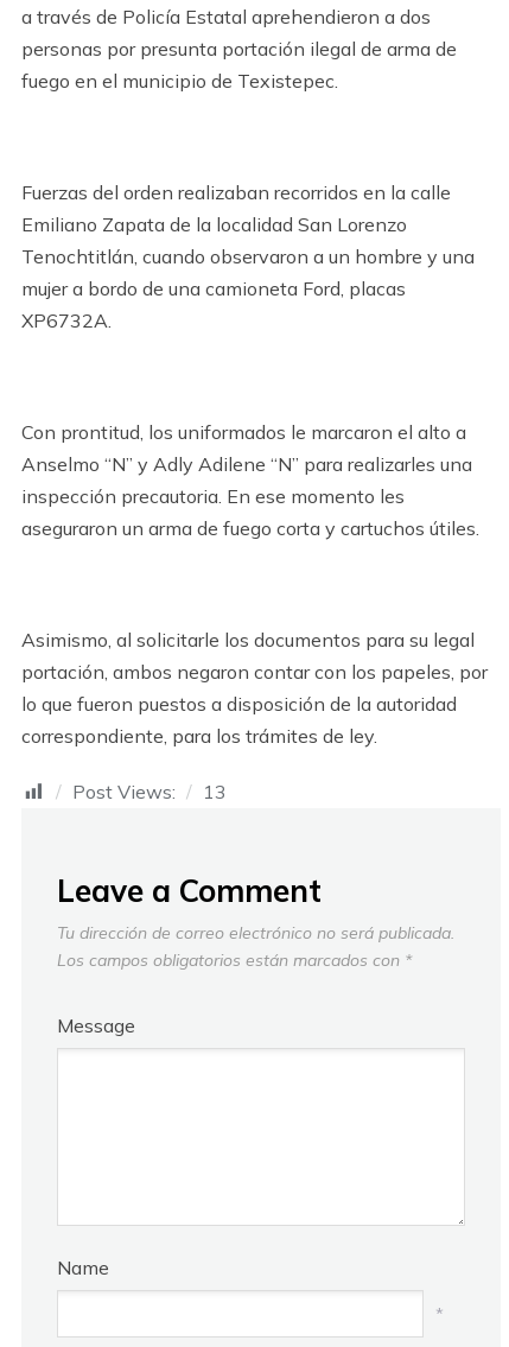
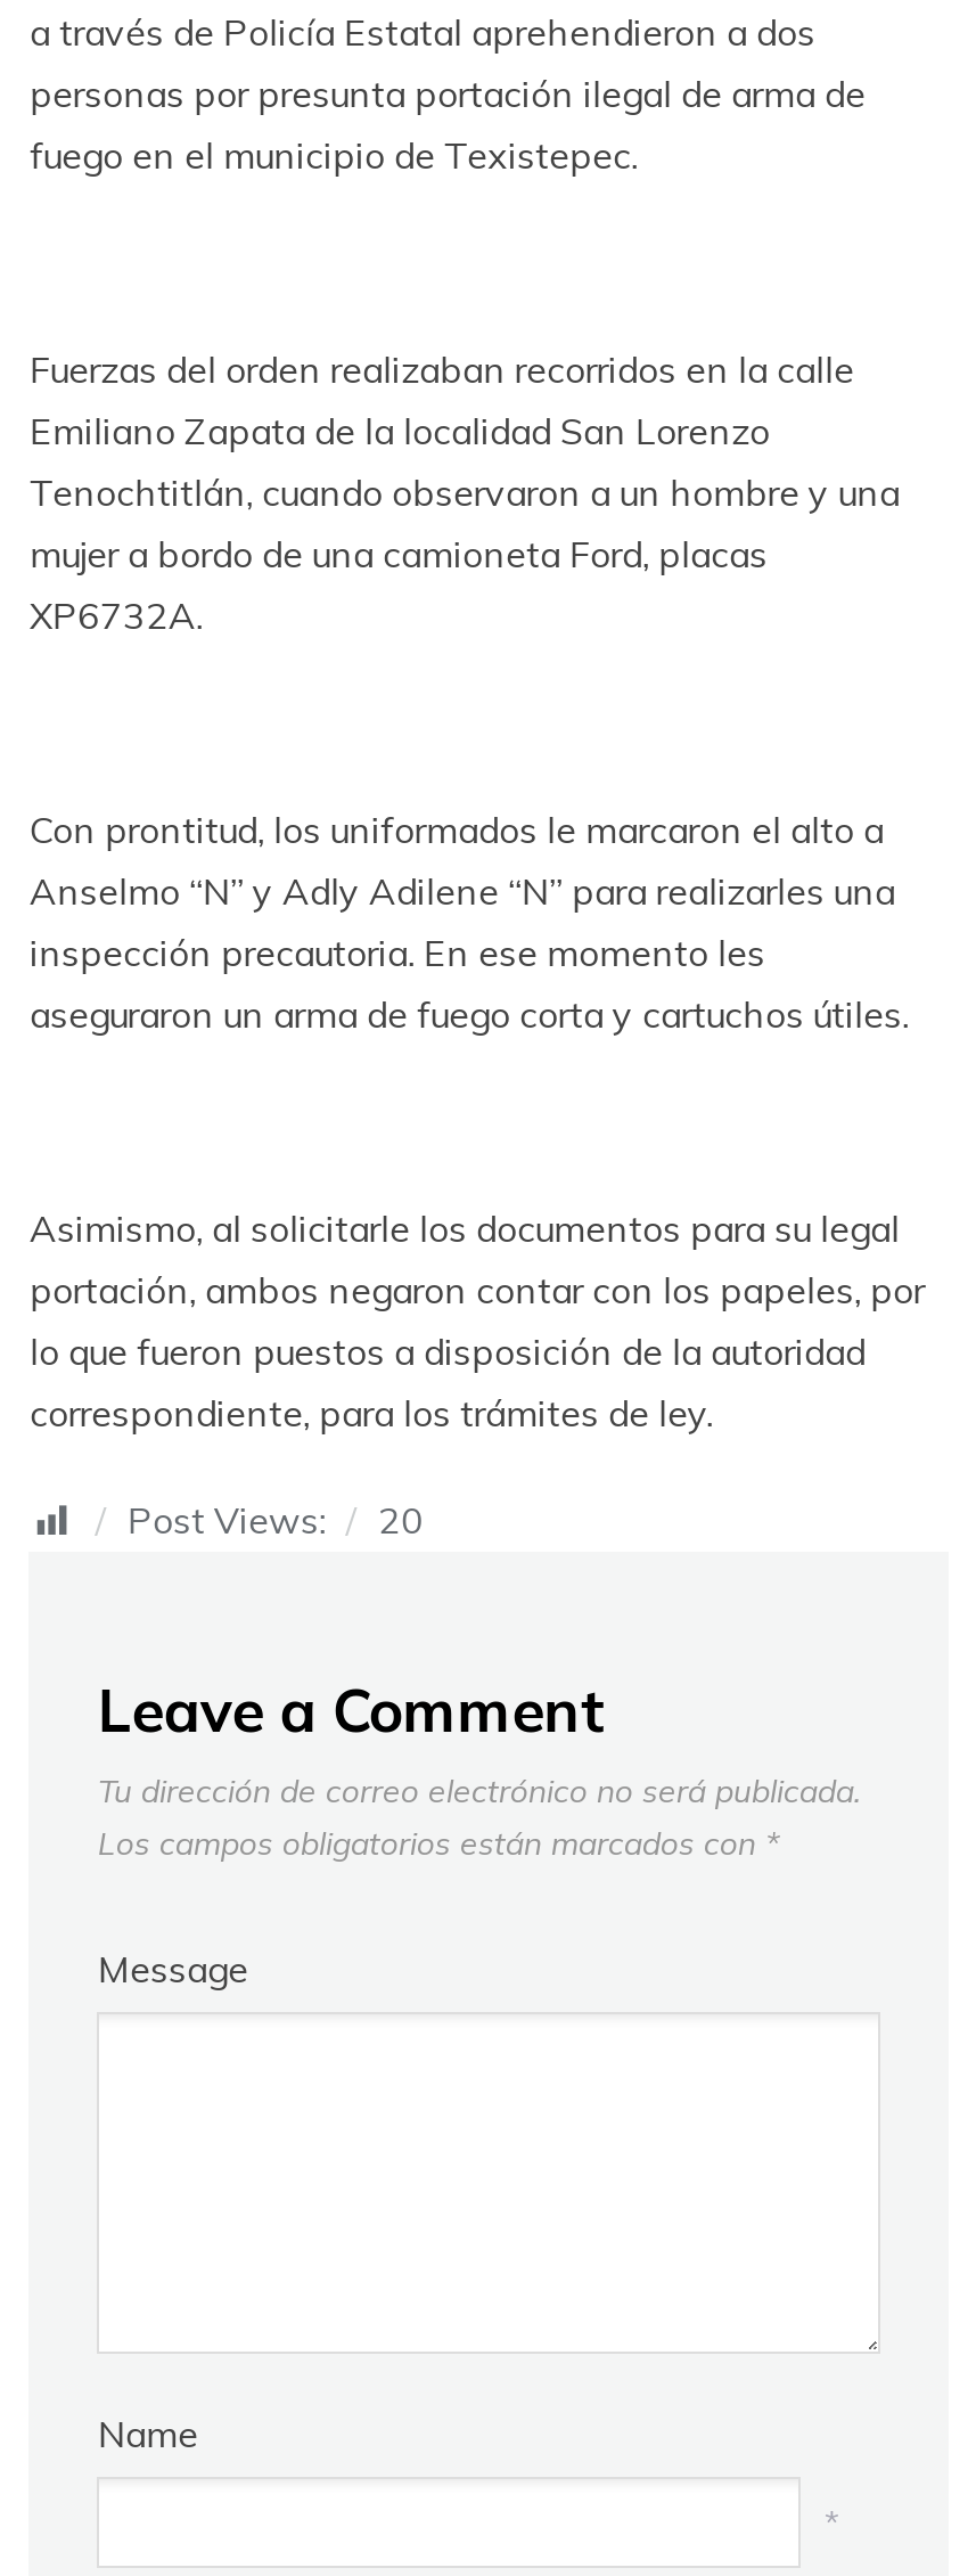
- Post Views: 13
+ Post Views: 20
